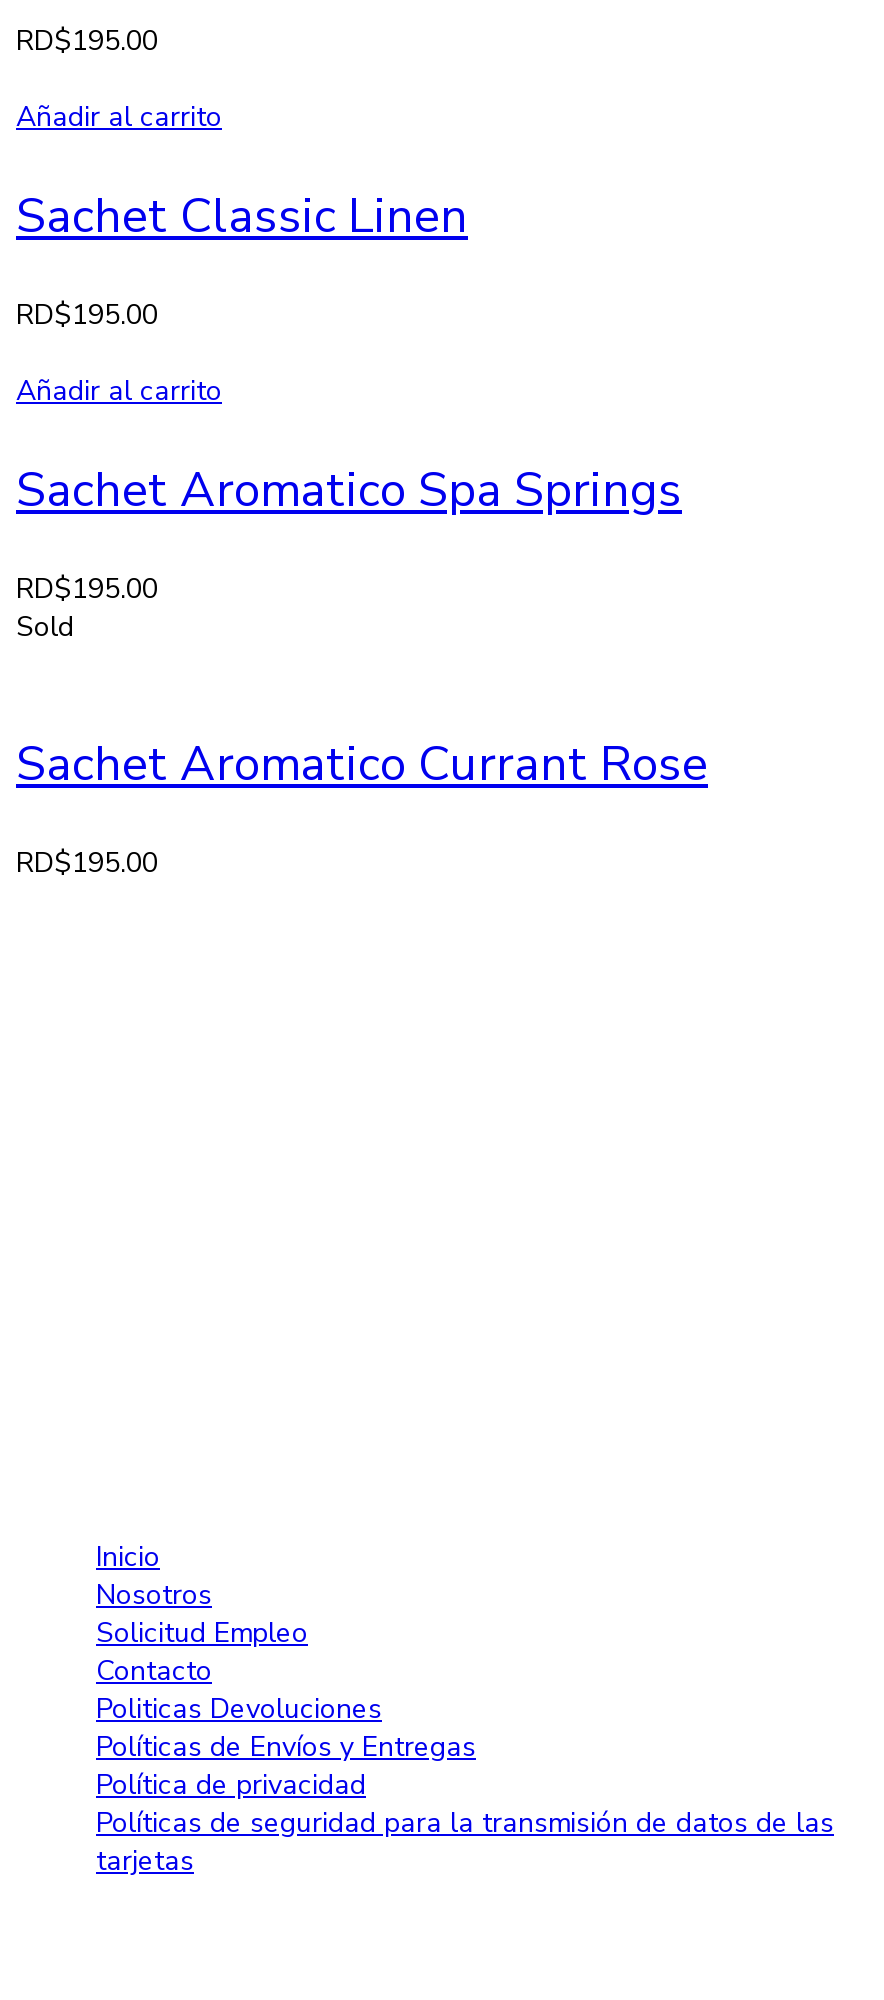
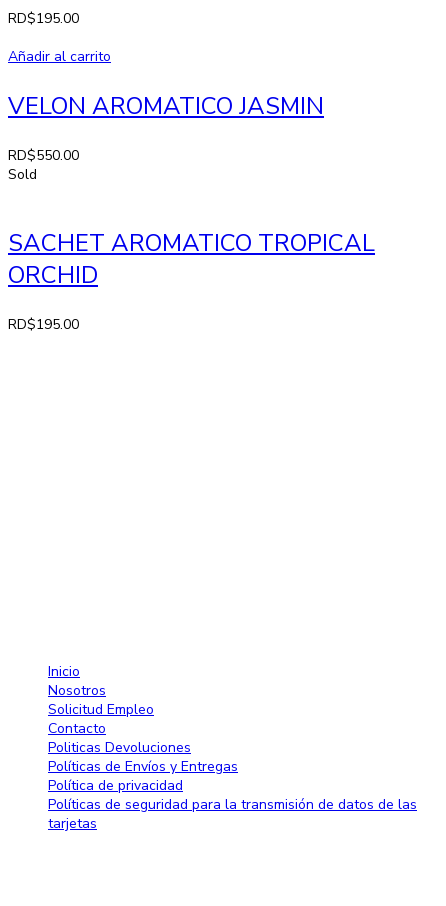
- Sachet Classic Linen
- RD$195.00
- Añadir al carrito
- Sachet Aromatico Spa Springs
- RD$195.00
+ VELON AROMATICO JASMIN
+ RD$550.00

moved up: Sold

- Sachet Aromatico Currant Rose
+ SACHET AROMATICO TROPICAL
+ ORCHID
